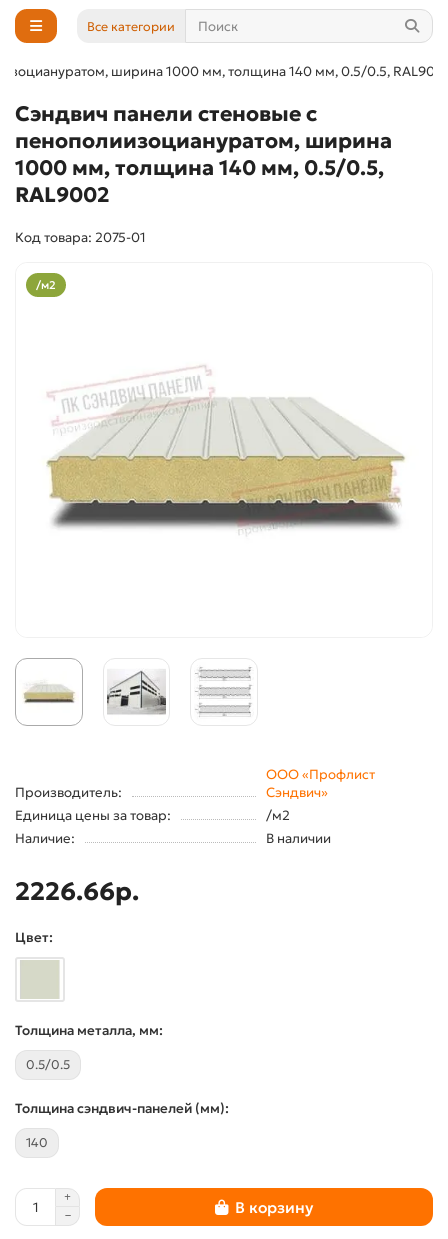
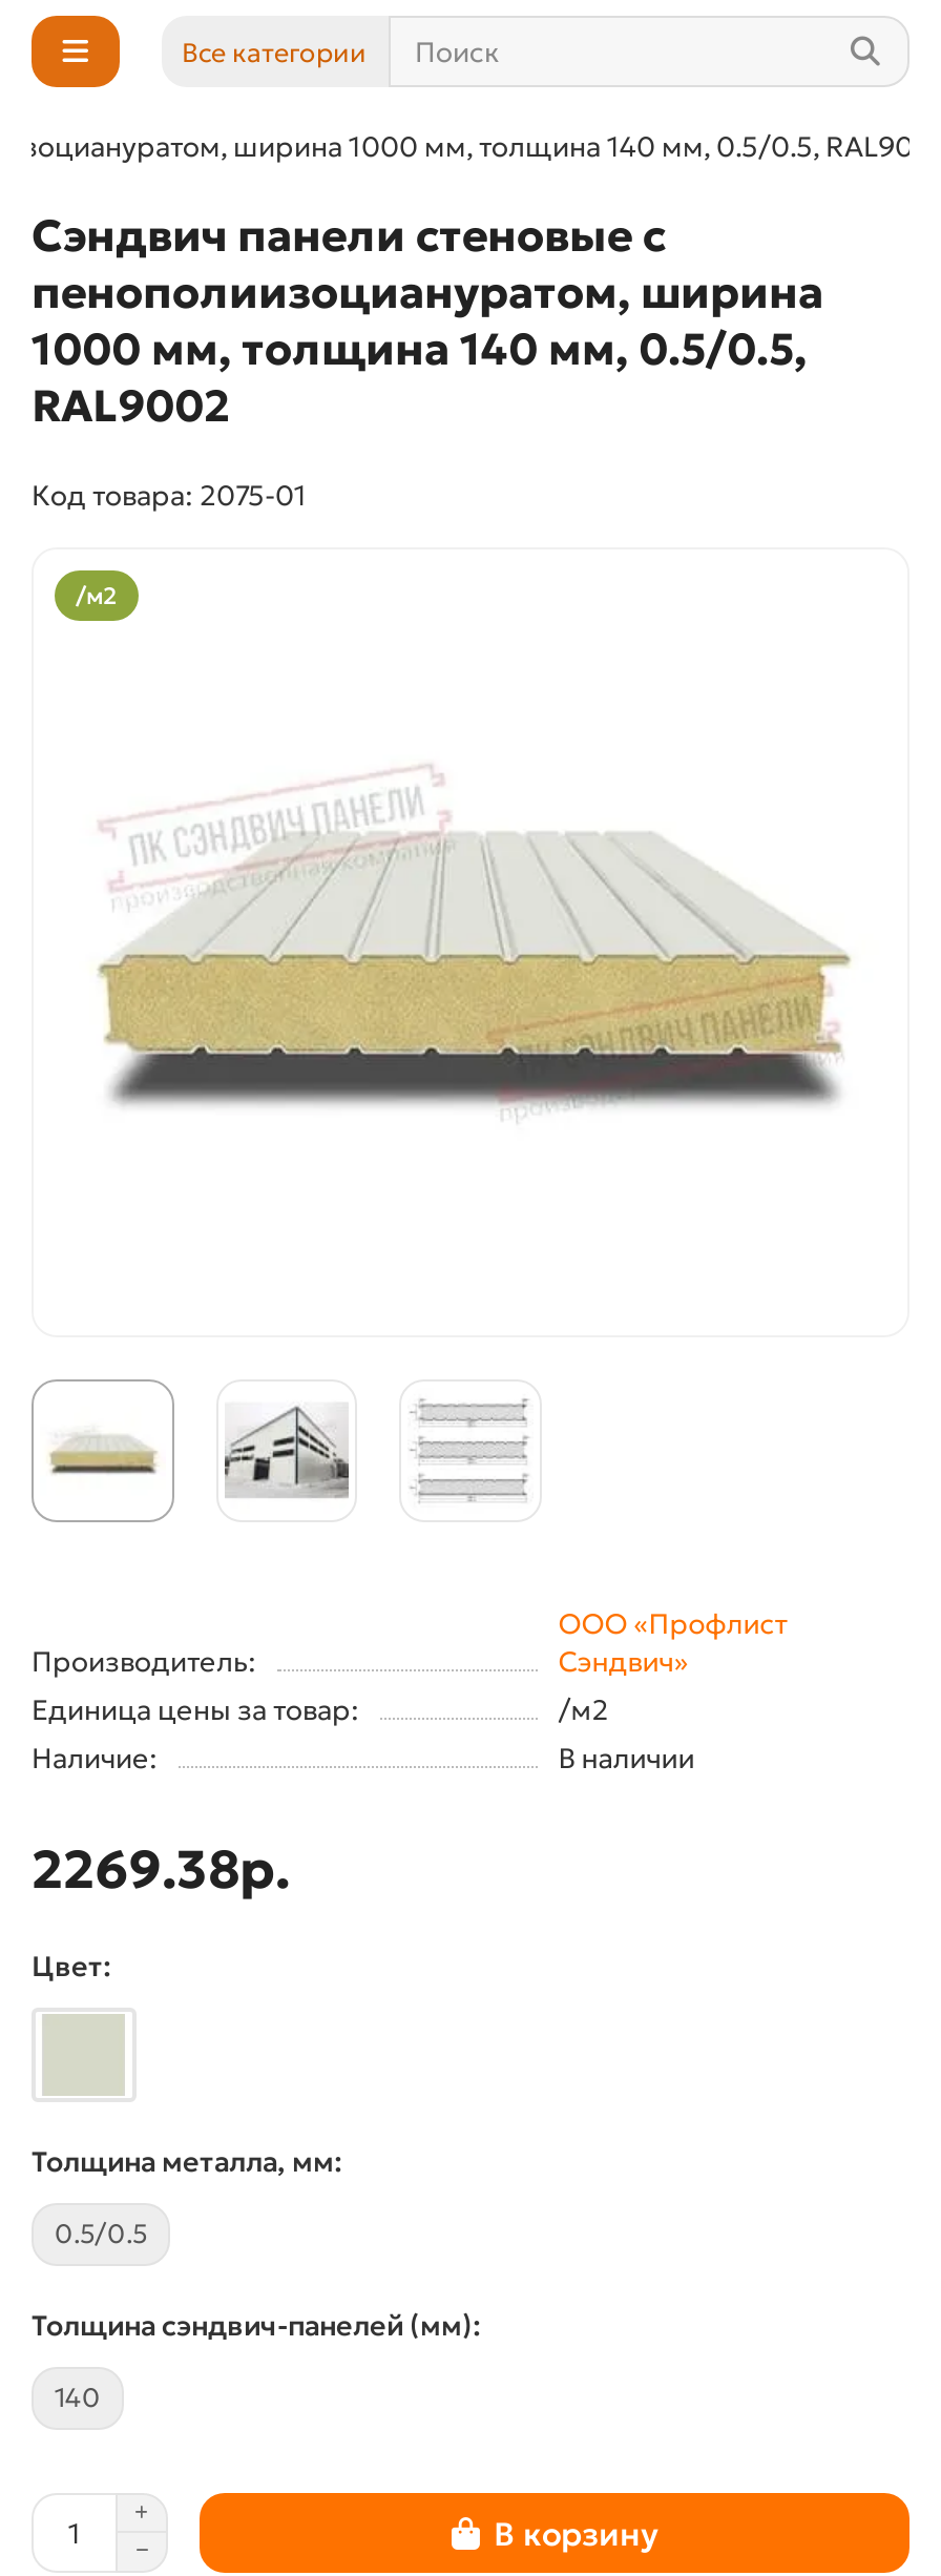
- 2226.66р.
+ 2269.38р.
